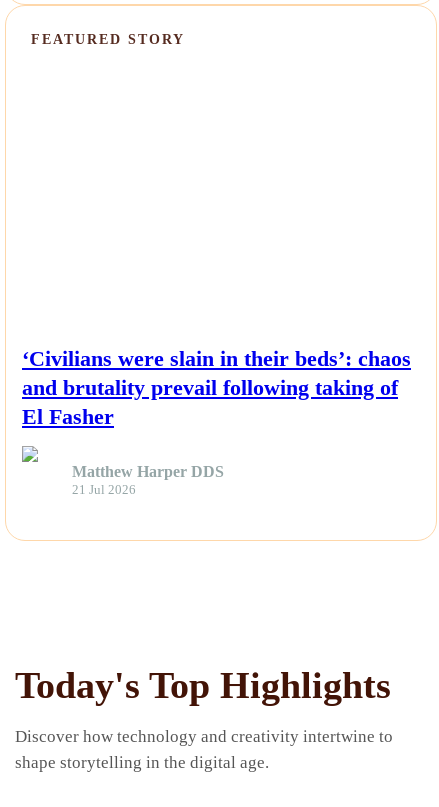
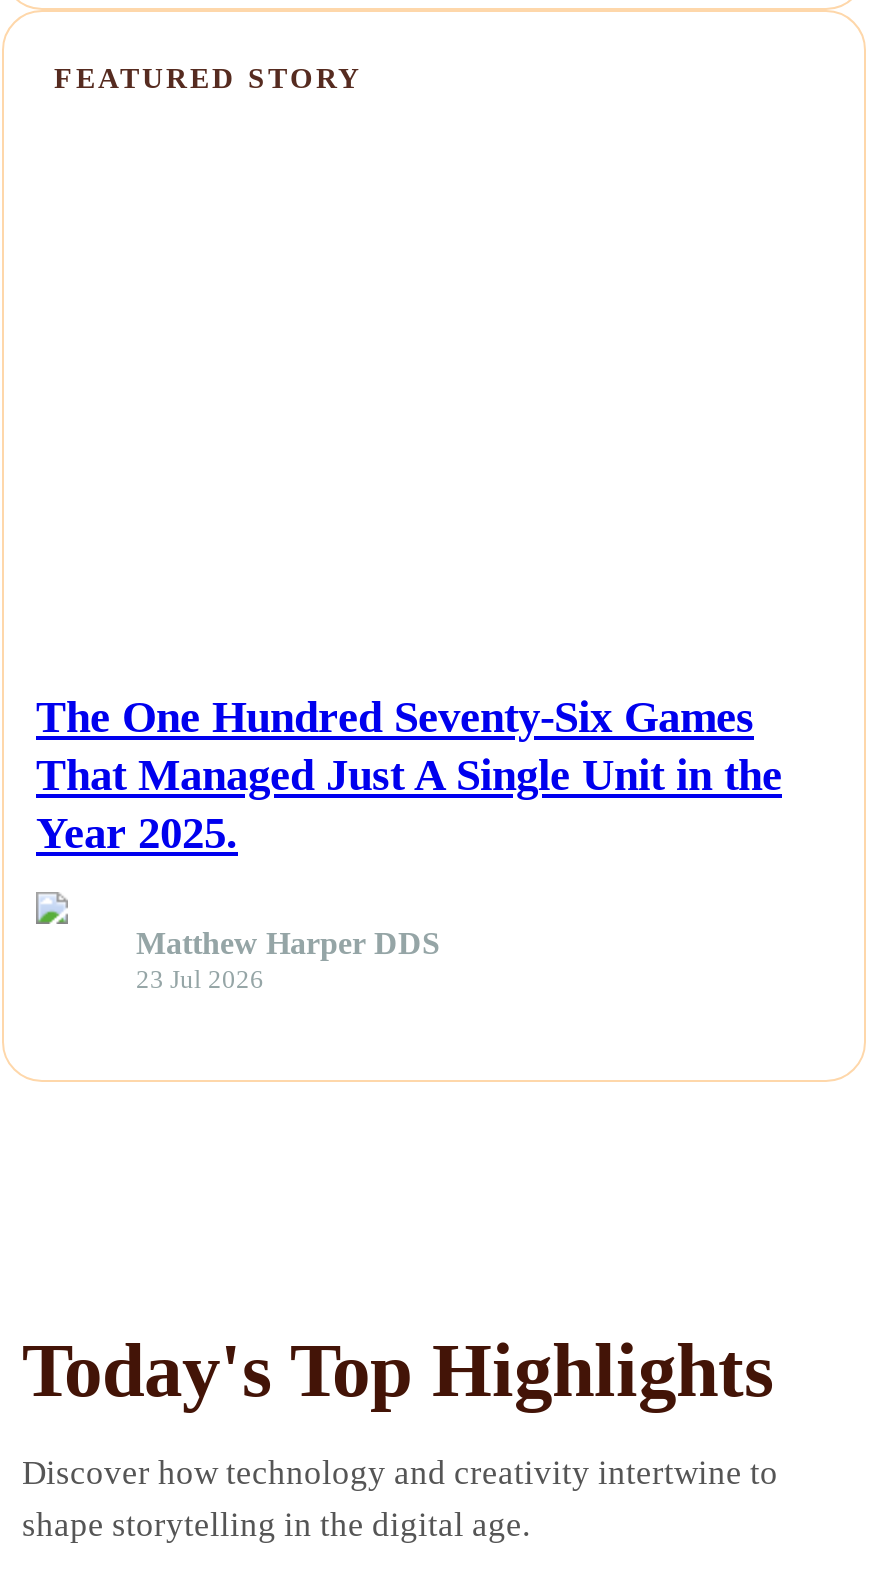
- ‘Civilians were slain in their beds’: chaos
- and brutality prevail following taking of
- El Fasher
+ The One Hundred Seventy-Six Games
+ That Managed Just A Single Unit in the
+ Year 2025.

- 21 Jul 2026
+ 23 Jul 2026
